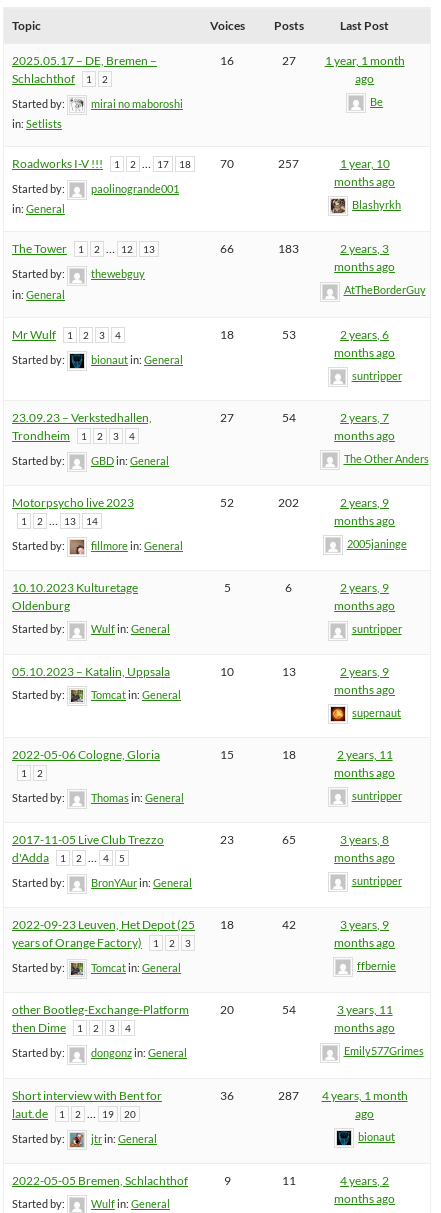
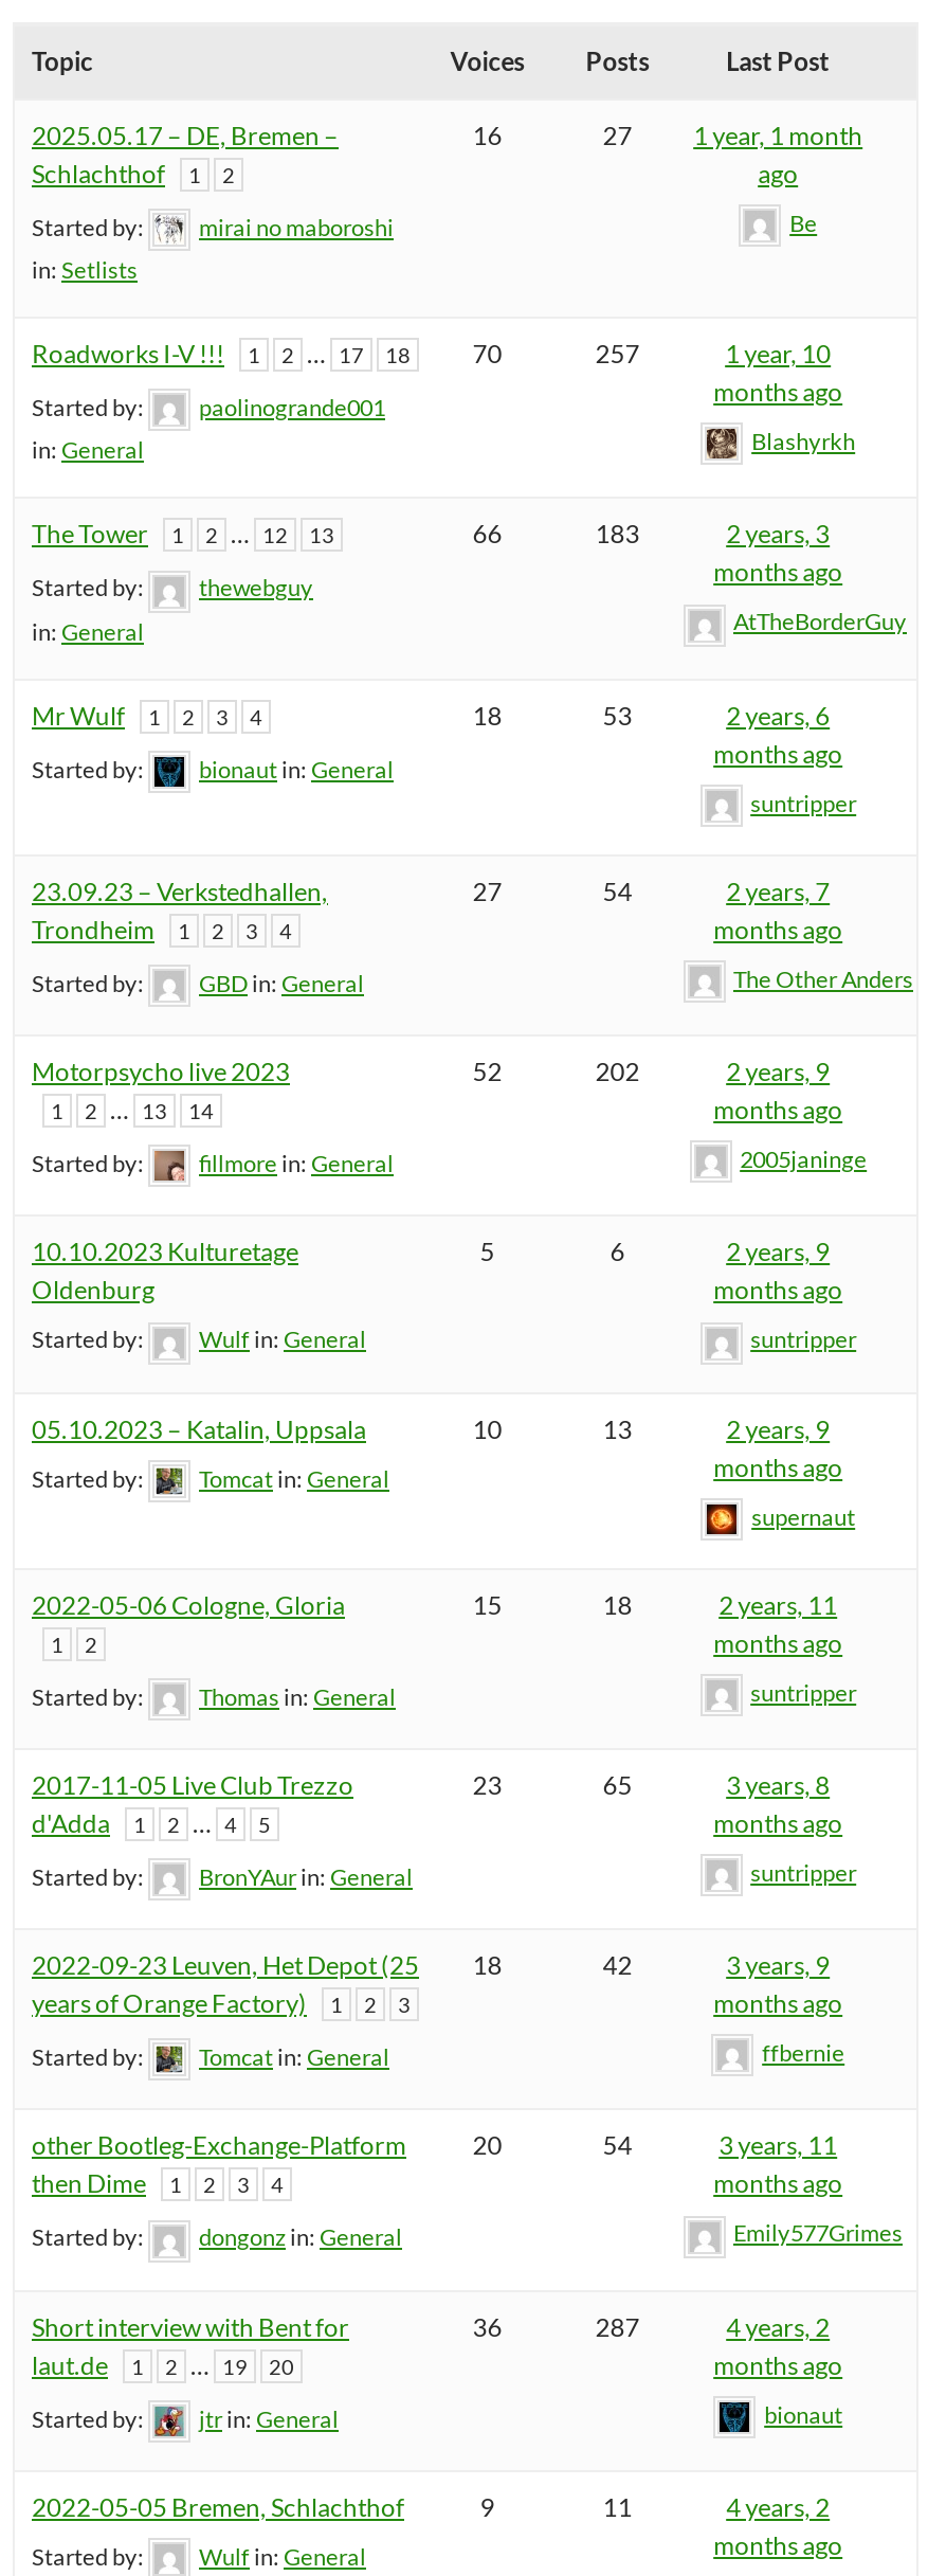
- 4 years, 1 month
- ago
+ 4 years, 2
+ months ago
